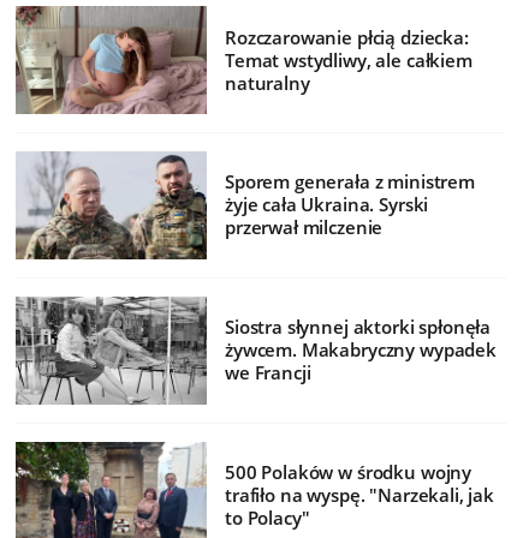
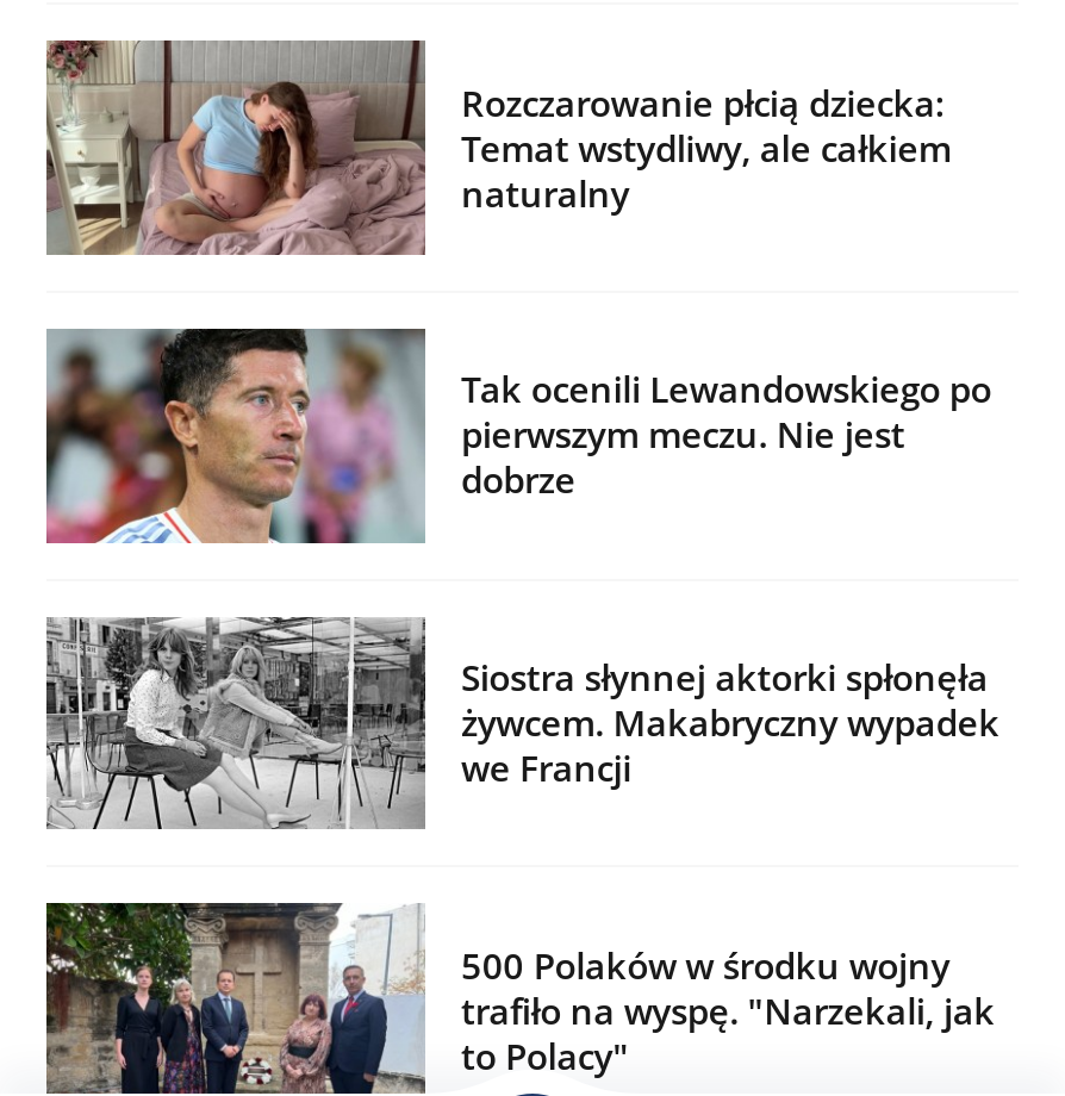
- [image]
- Sporem generała z ministrem
- żyje cała Ukraina. Syrski
- przerwał milczenie
+ [image]
+ Tak ocenili Lewandowskiego po
+ pierwszym meczu. Nie jest
+ dobrze
